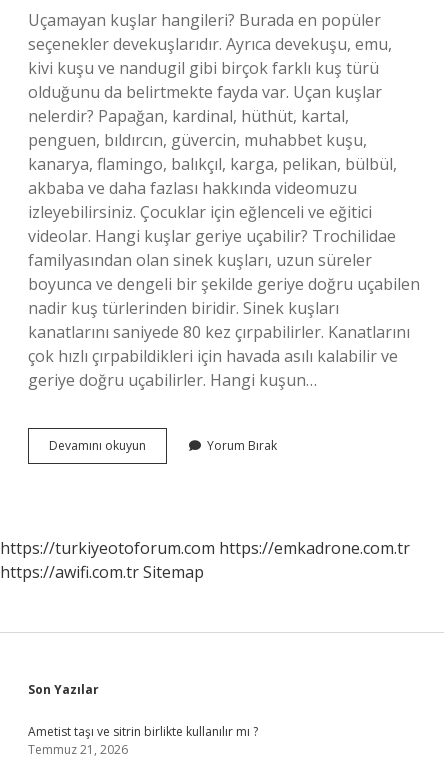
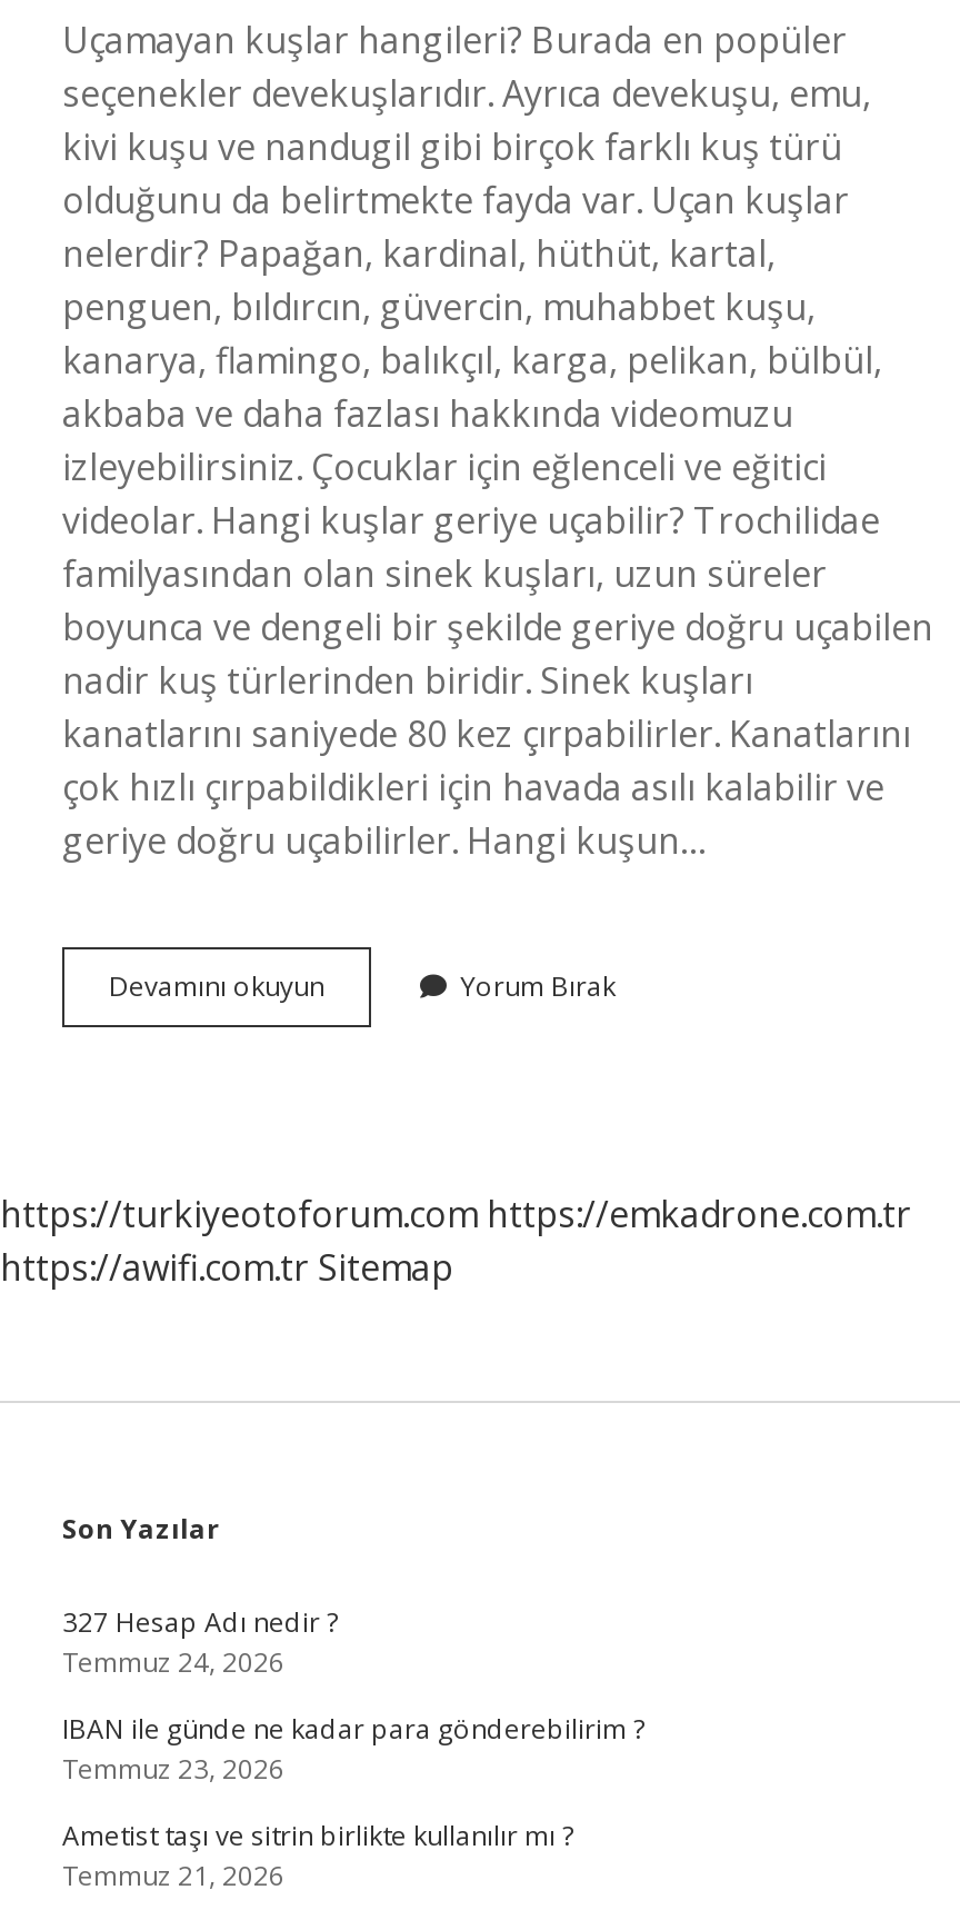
+ 327 Hesap Adı nedir ?
+ Temmuz 24, 2026
+ IBAN ile günde ne kadar para gönderebilirim ?
+ Temmuz 23, 2026
